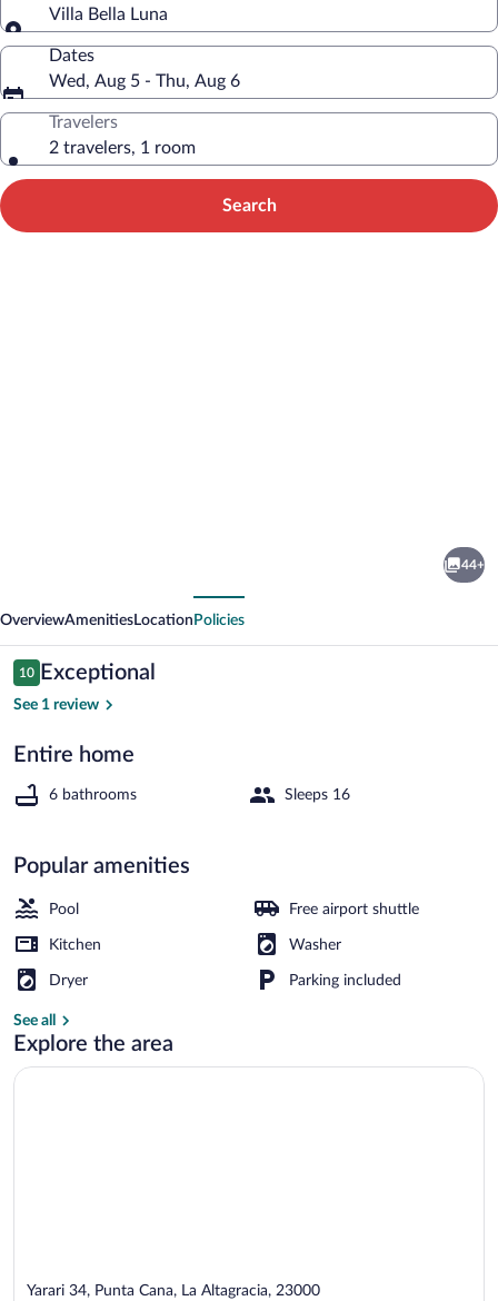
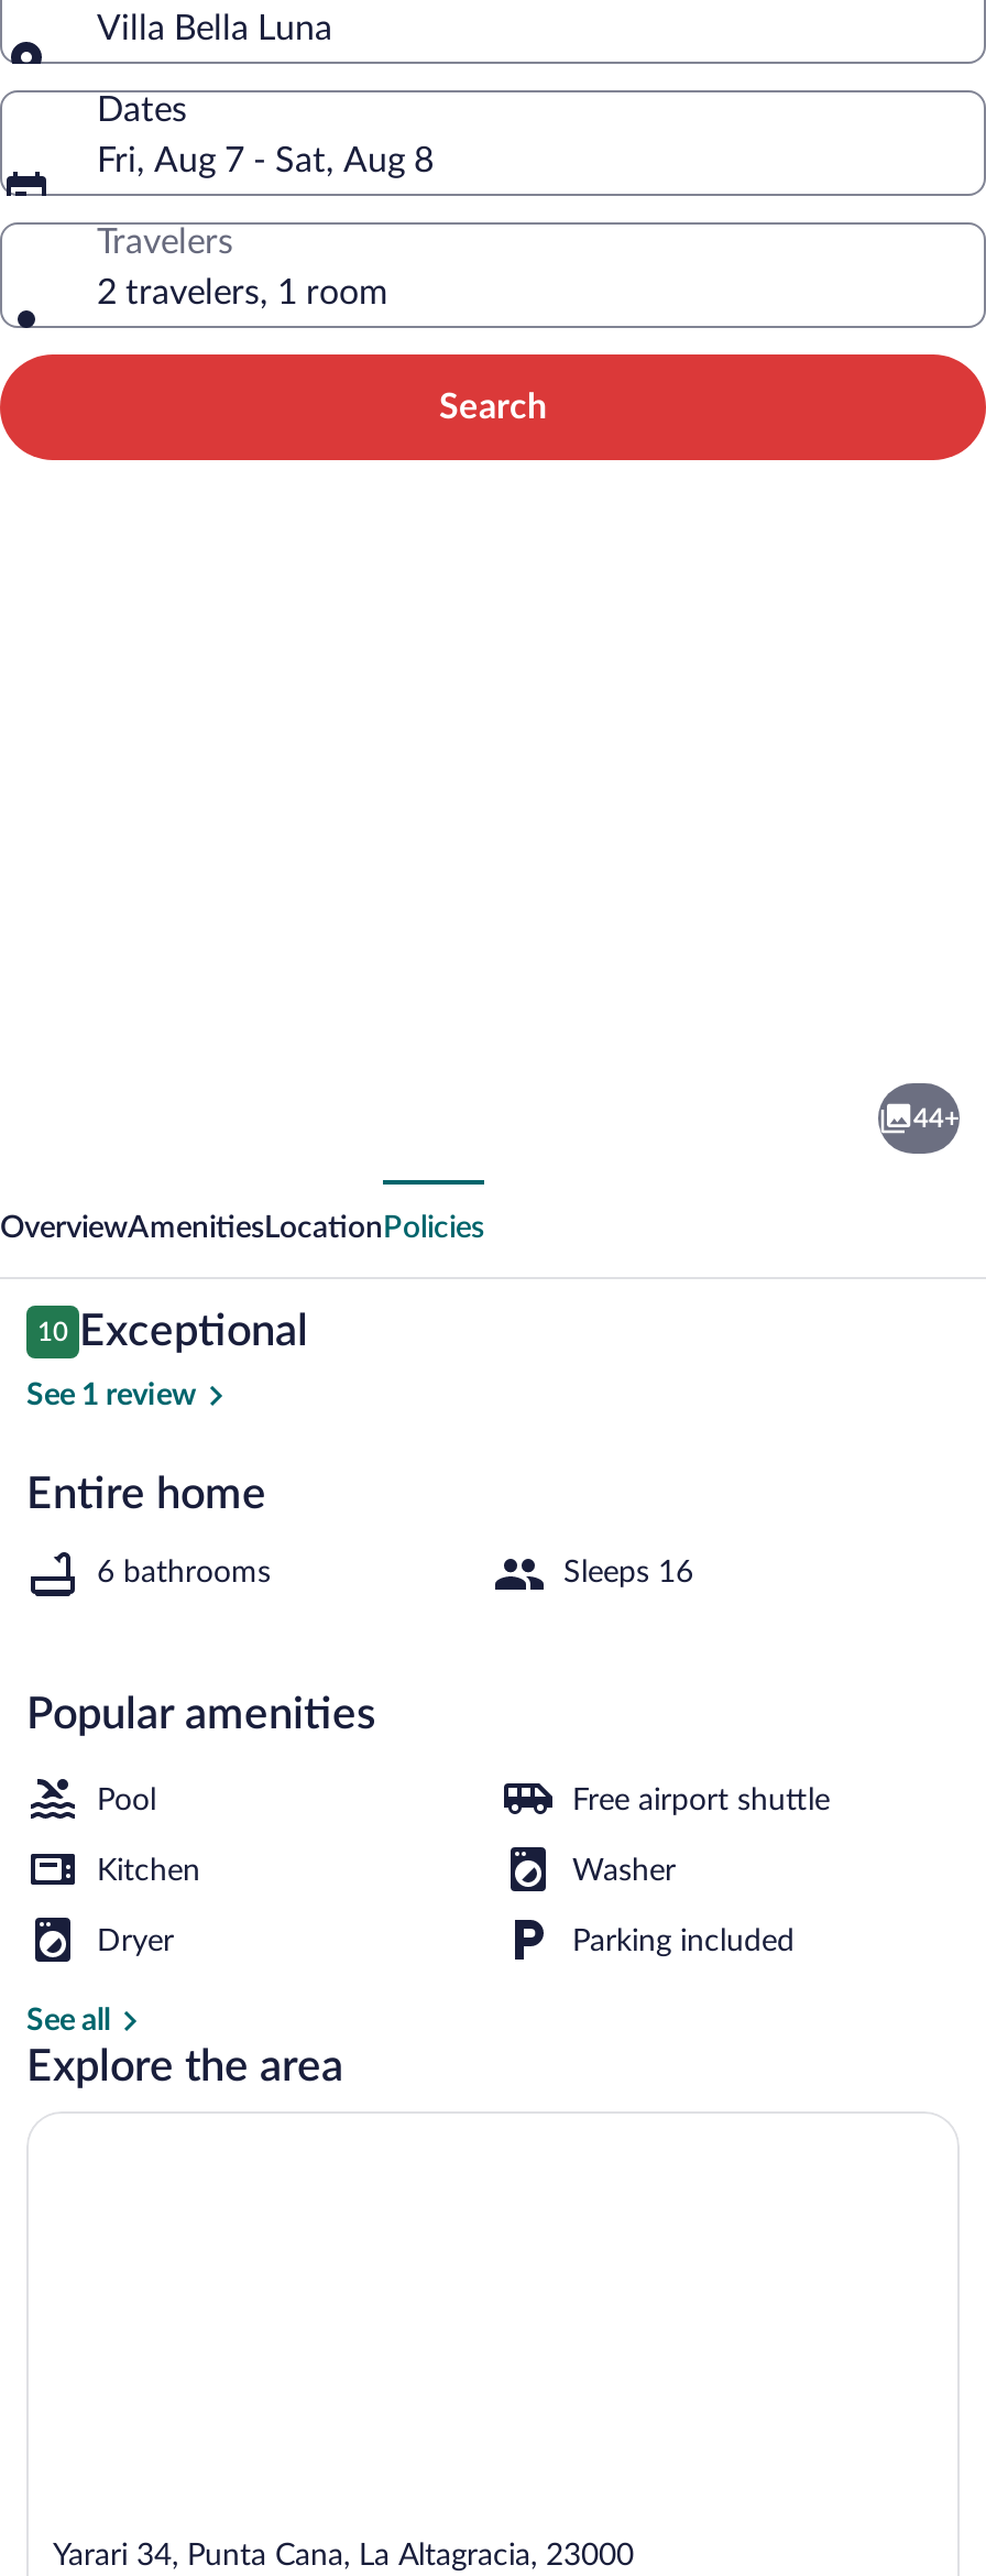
- Wed, Aug 5 - Thu, Aug 6
+ Fri, Aug 7 - Sat, Aug 8
